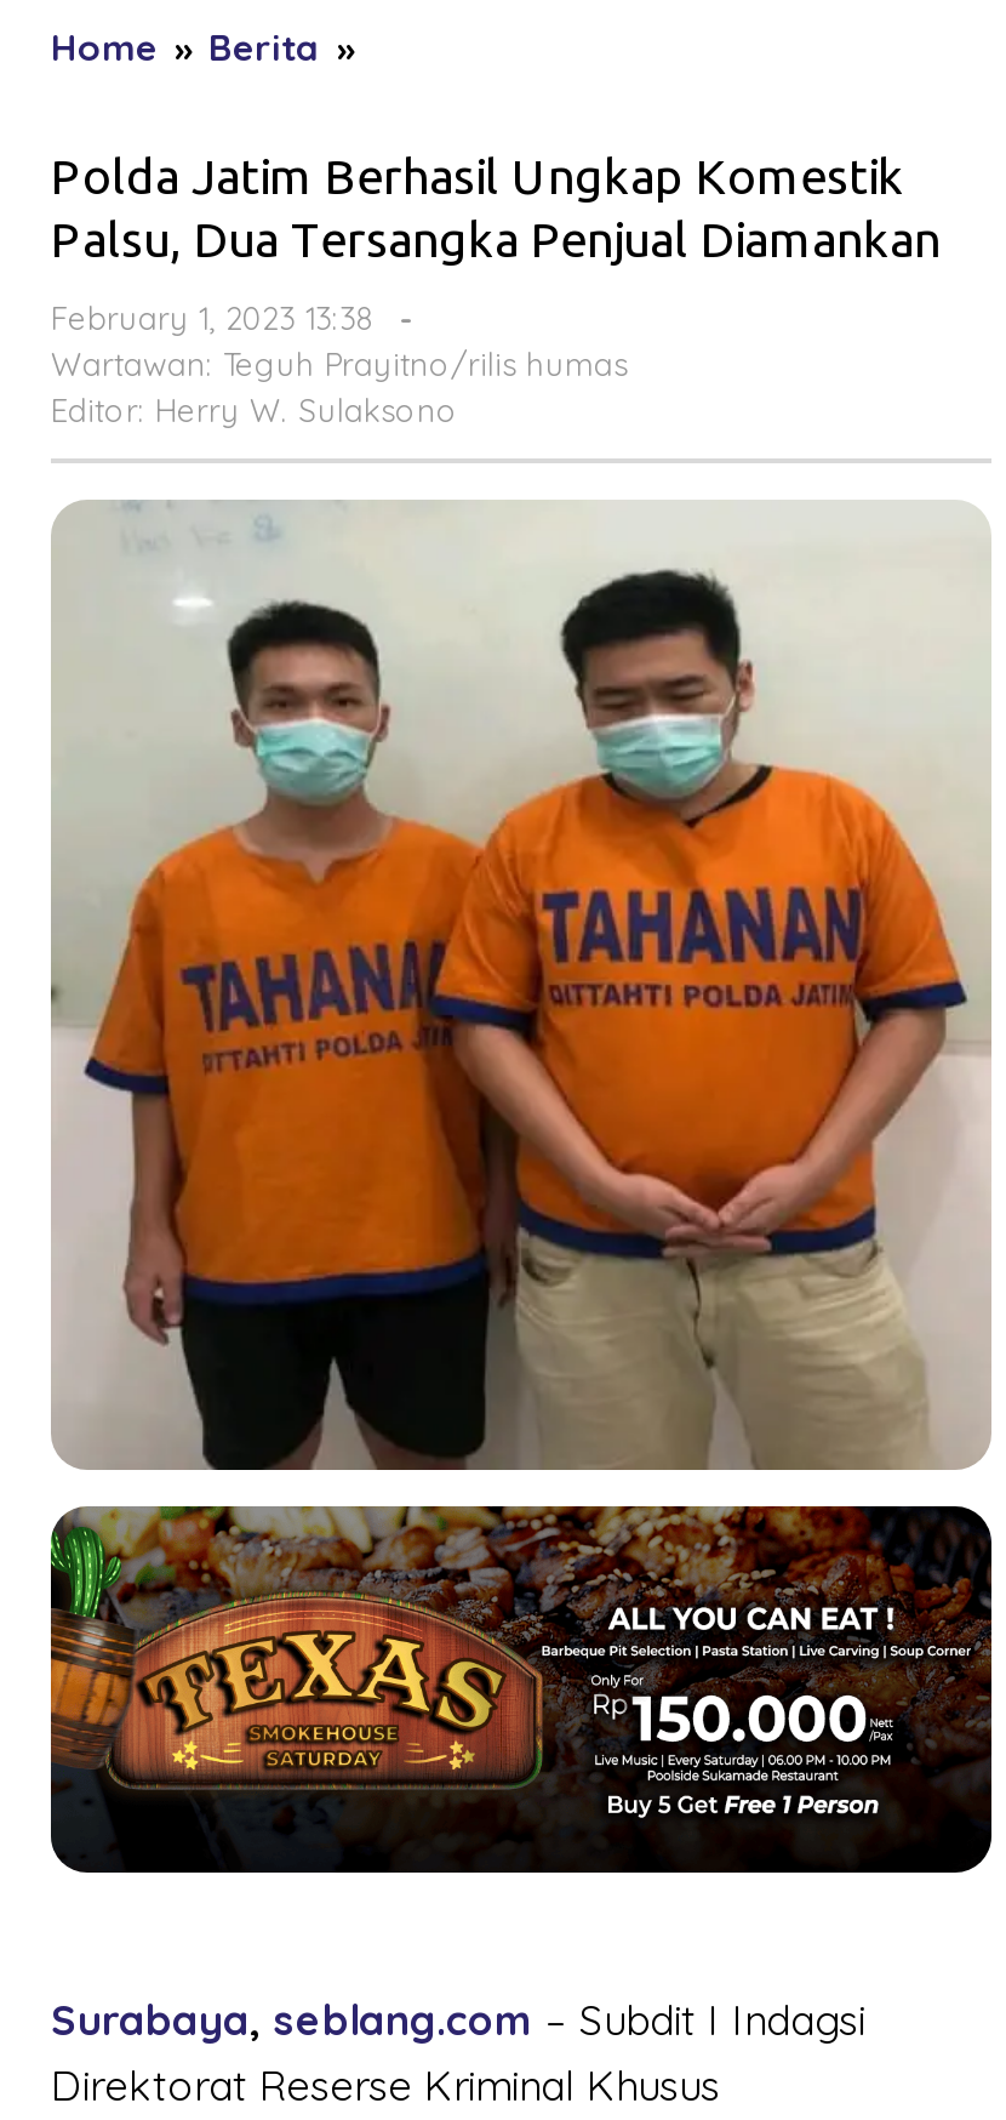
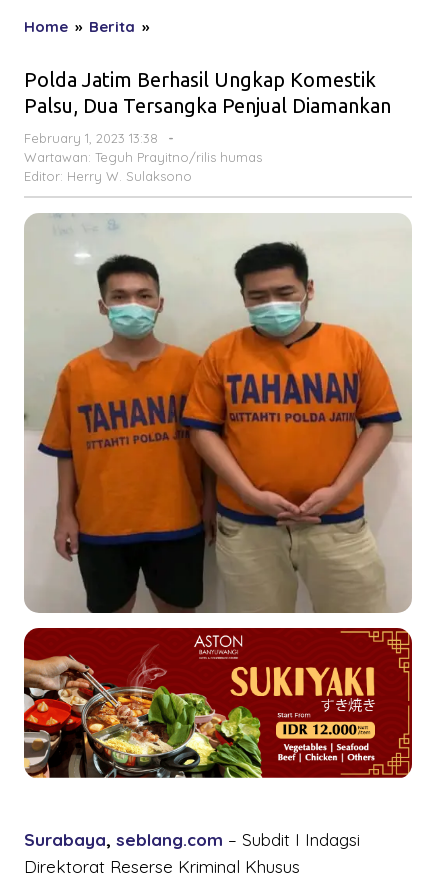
- [image]
+ [image]
